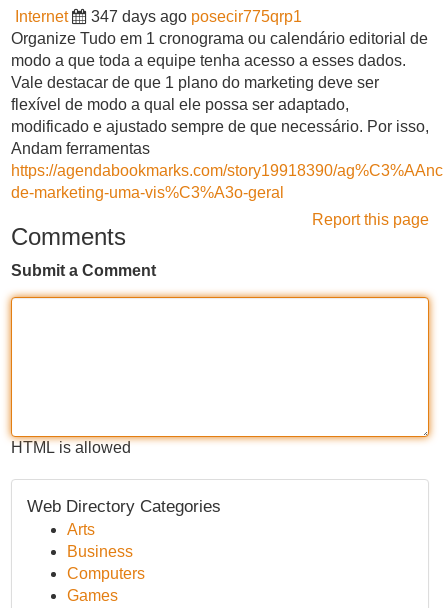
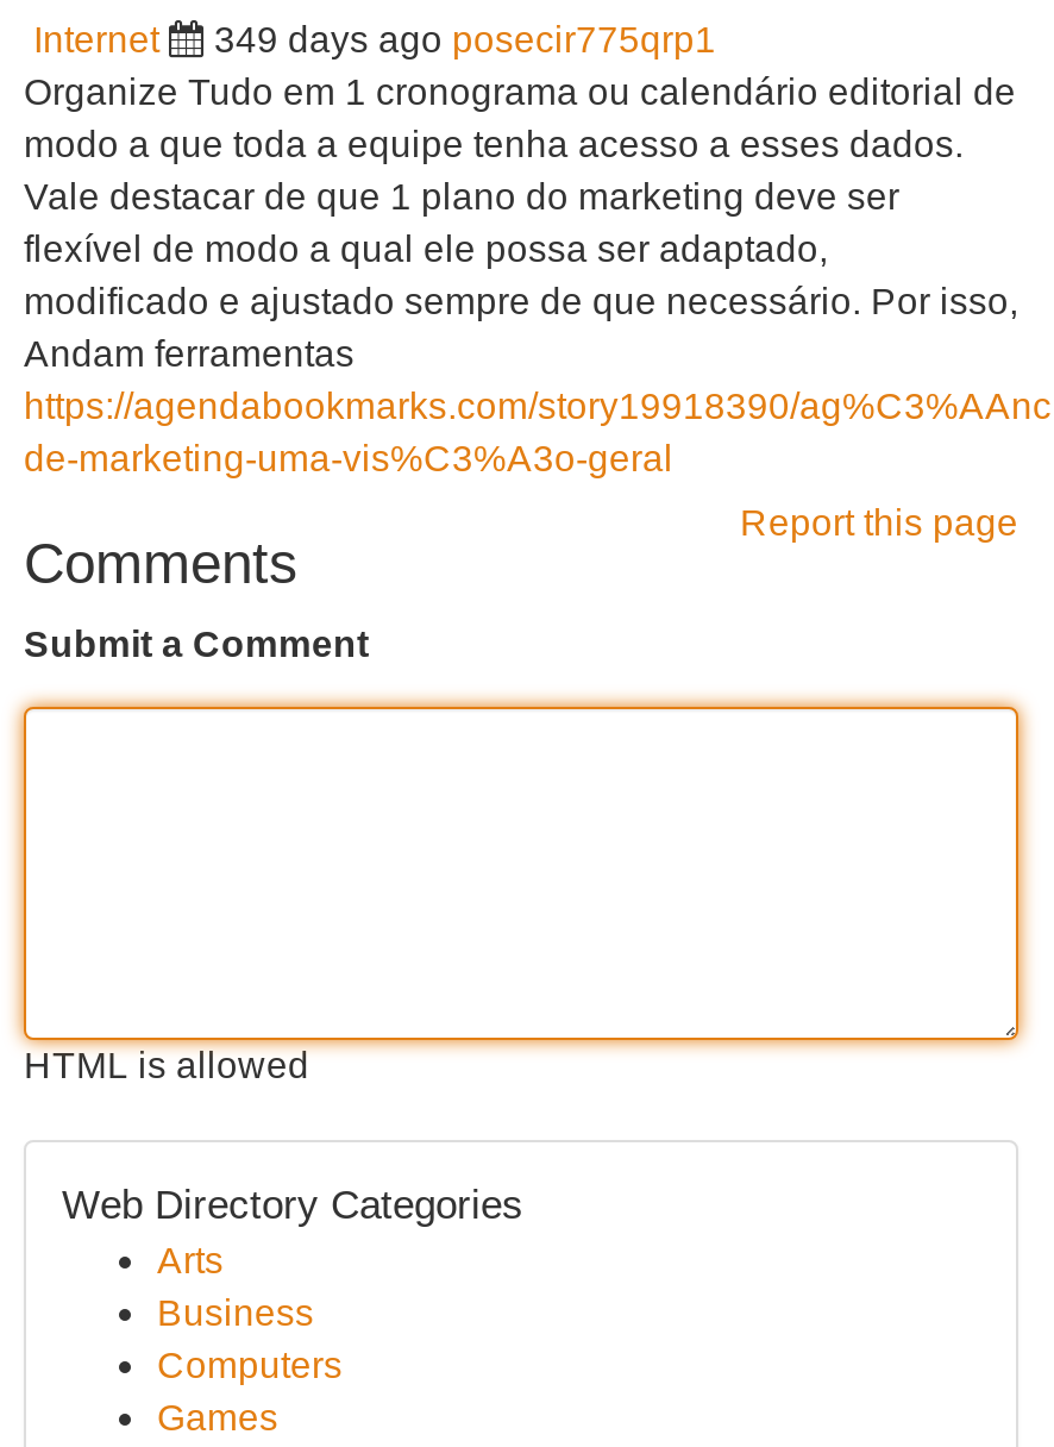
- 347 days ago posecir775qrp1
+ 349 days ago posecir775qrp1
